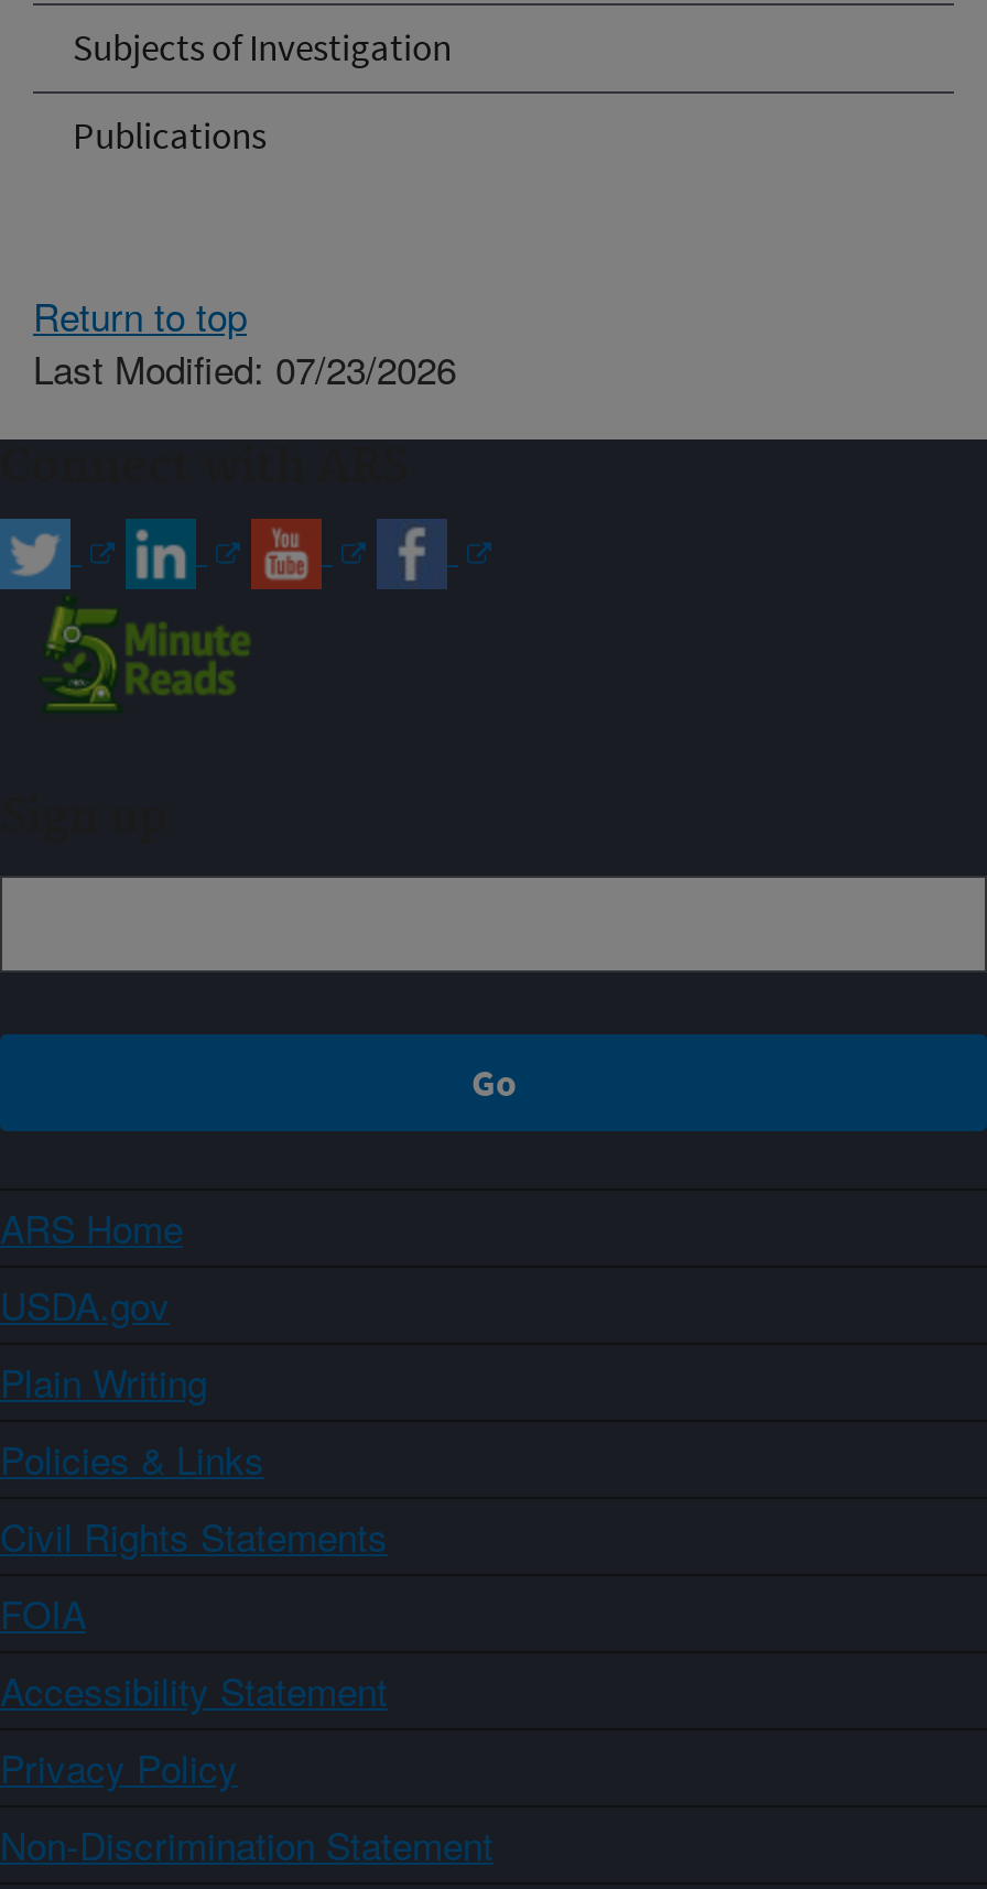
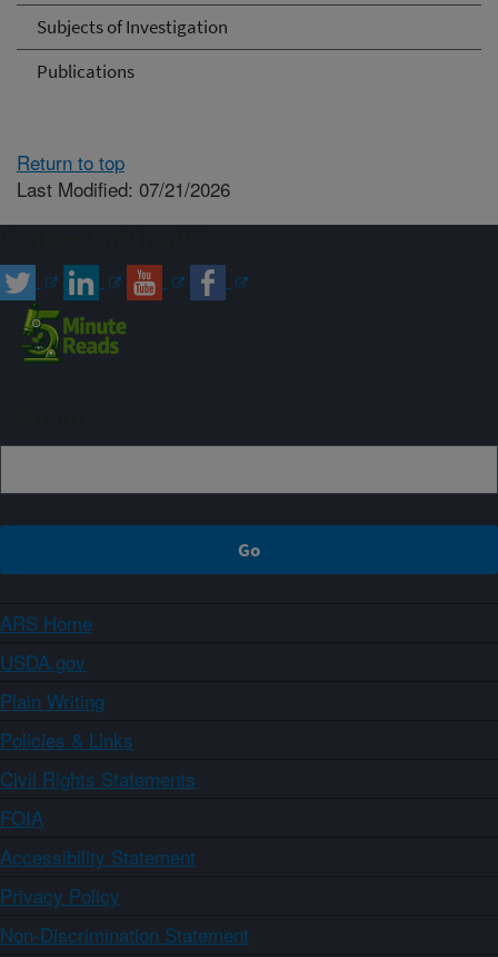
- Last Modified: 07/23/2026
+ Last Modified: 07/21/2026
